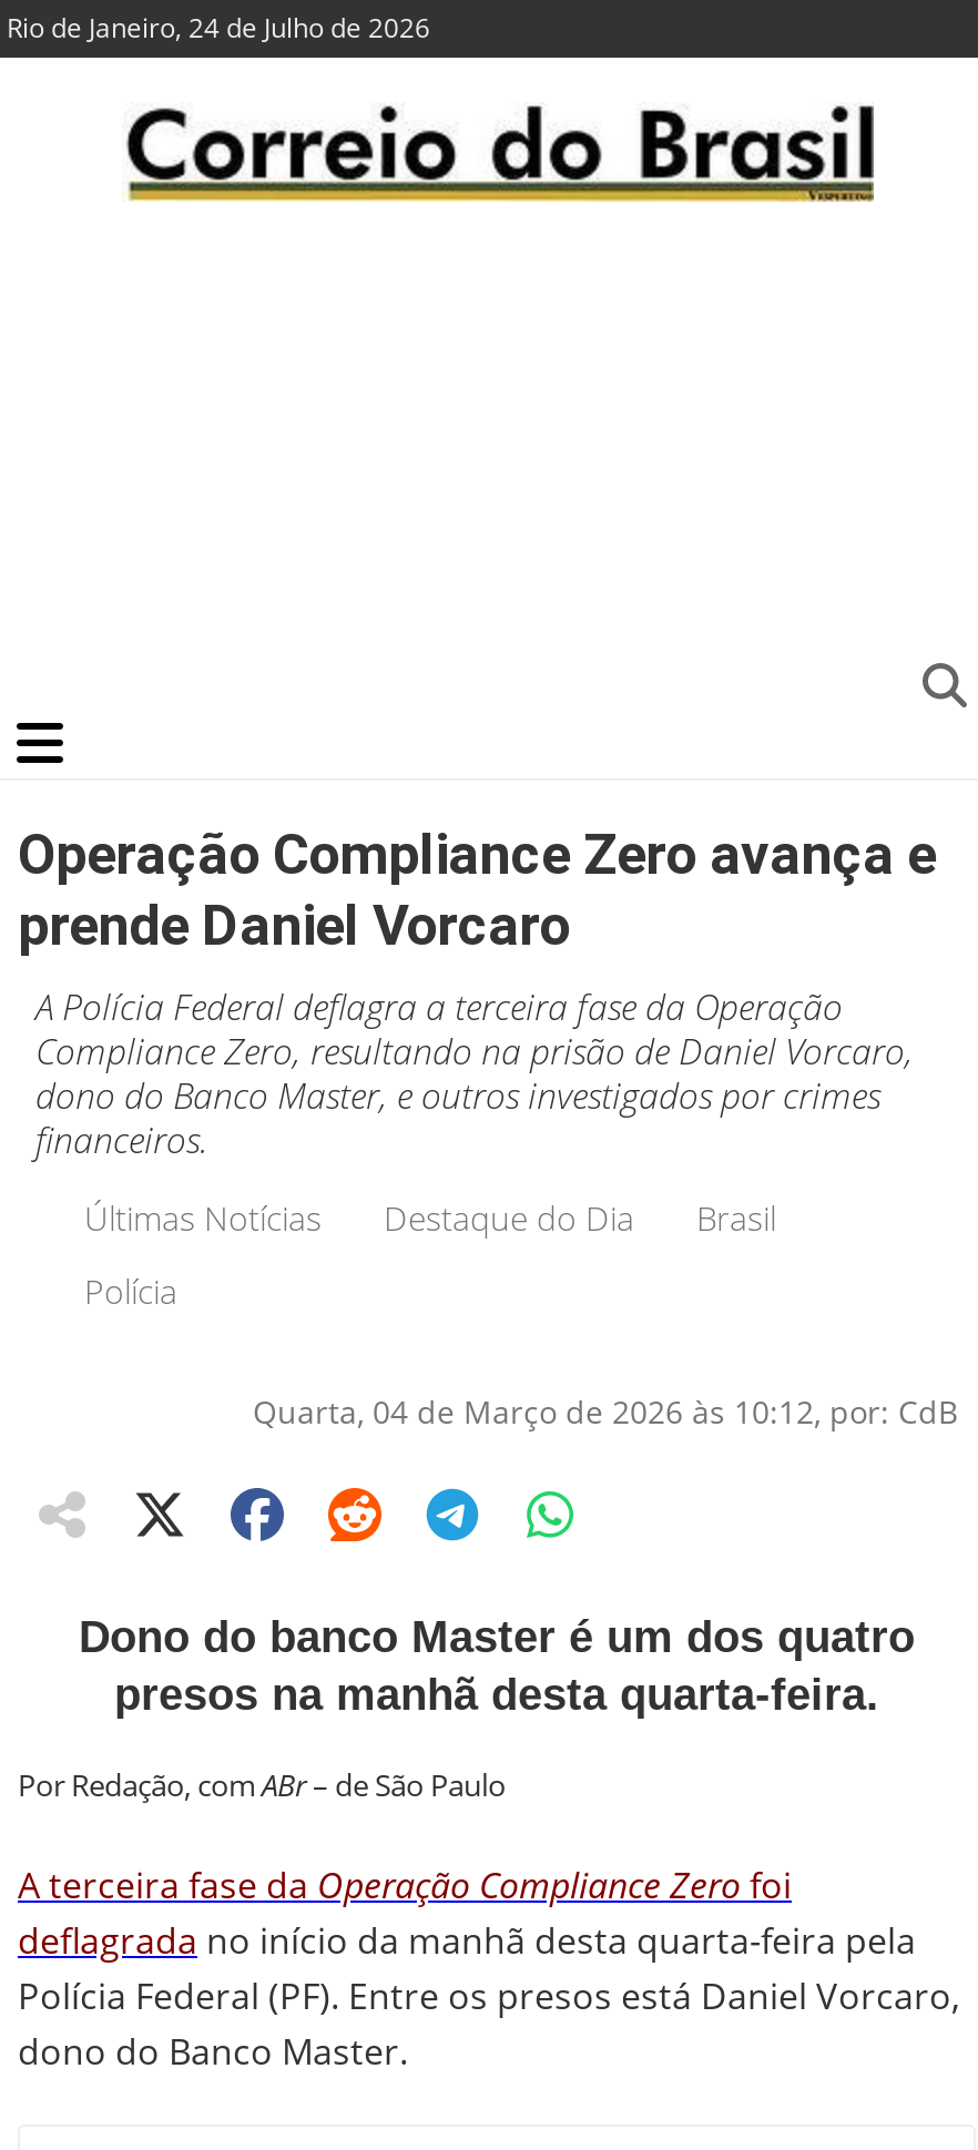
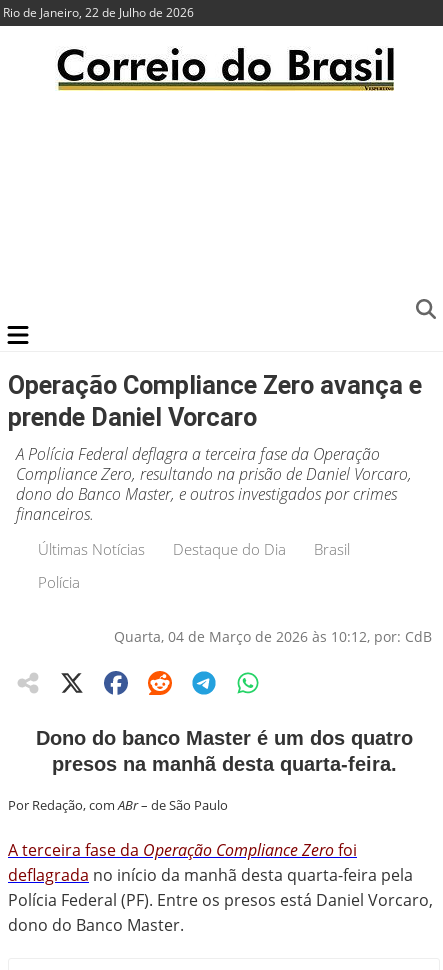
- Rio de Janeiro, 24 de Julho de 2026
+ Rio de Janeiro, 22 de Julho de 2026
